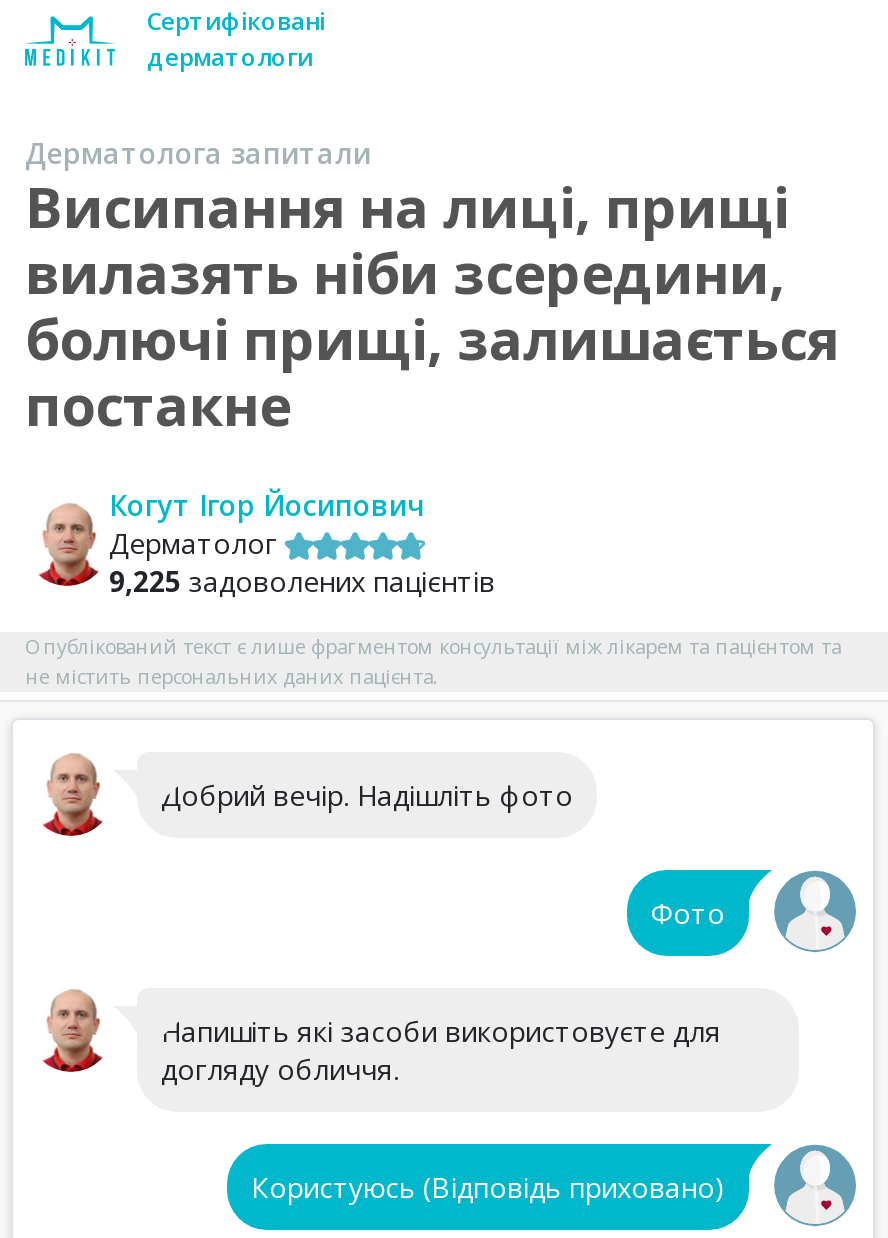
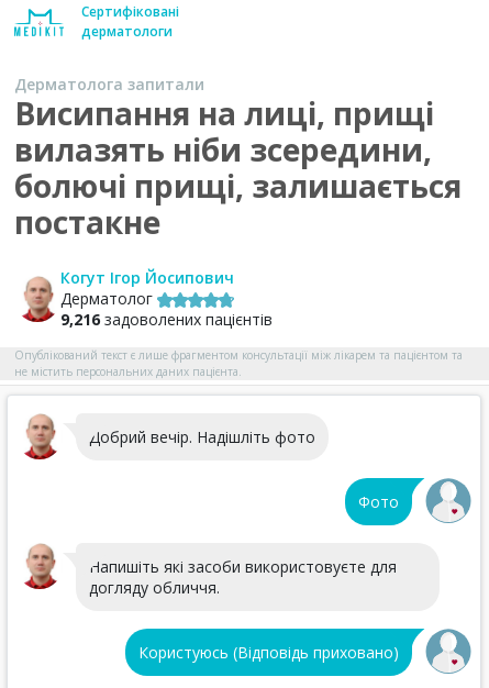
- 9,225 задоволених пацієнтів
+ 9,216 задоволених пацієнтів
